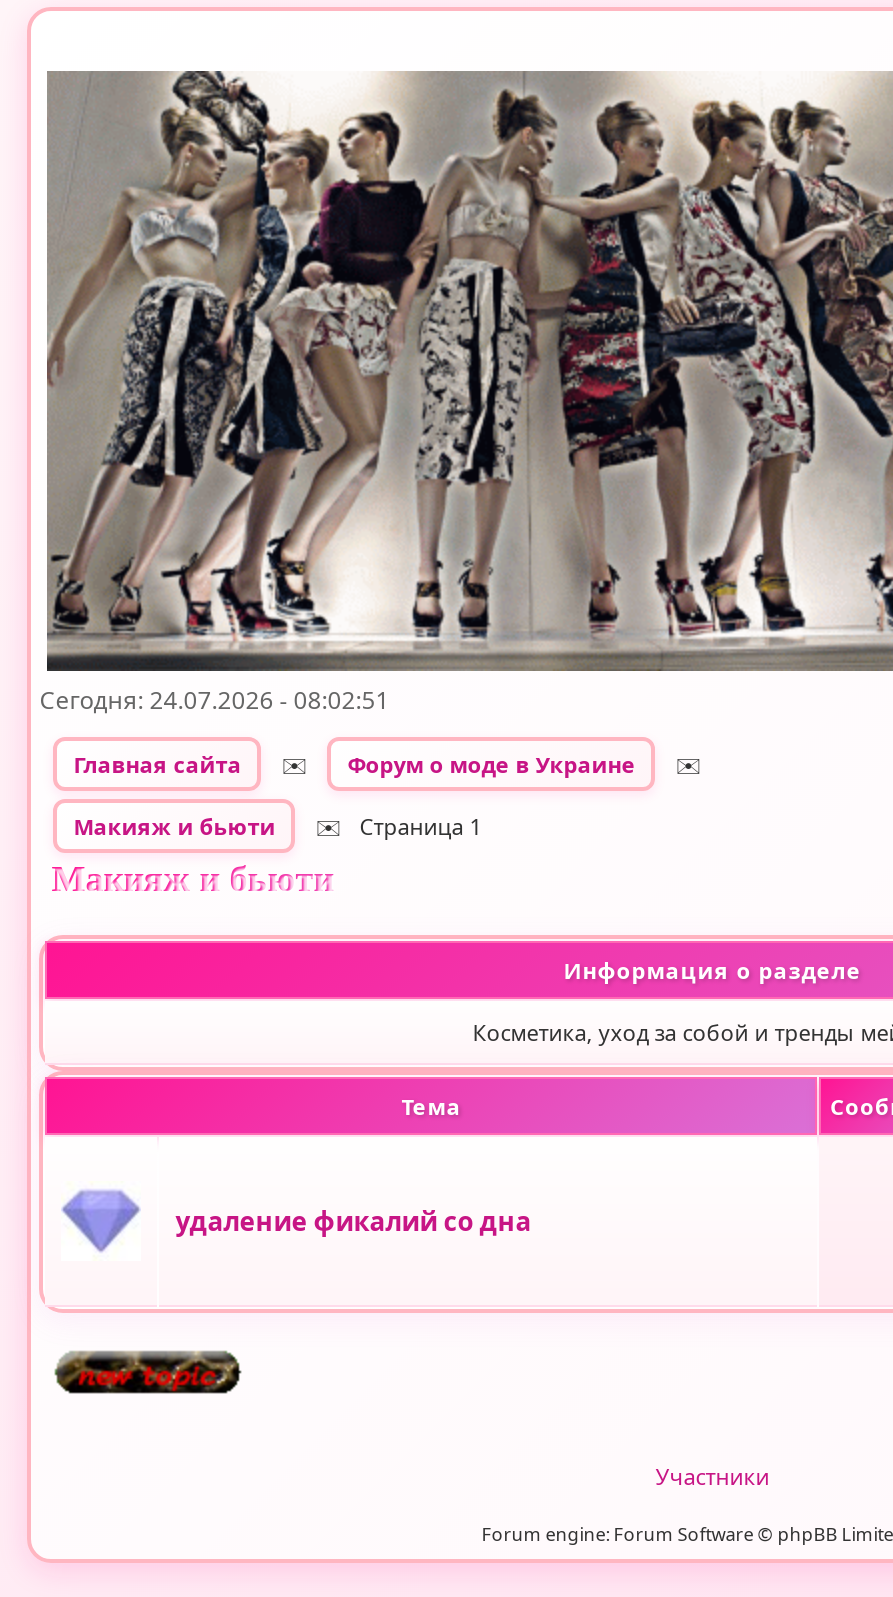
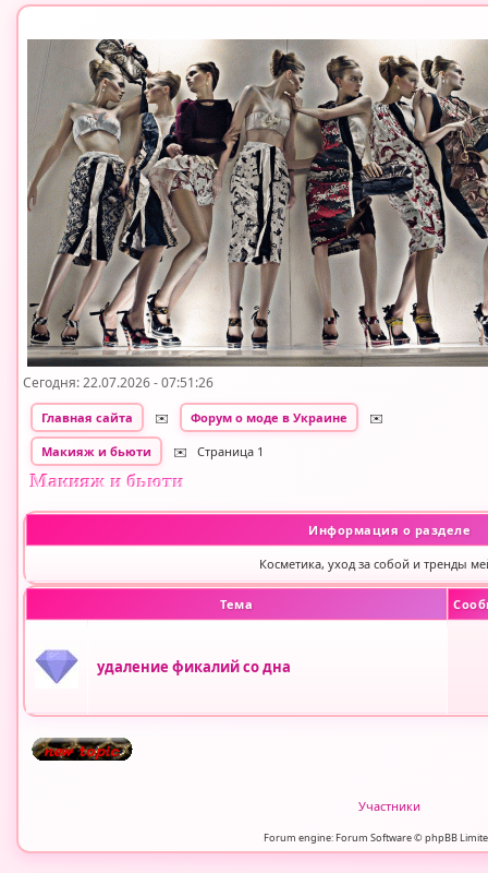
- Сегодня: 24.07.2026 - 08:02:51
+ Сегодня: 22.07.2026 - 07:51:26
